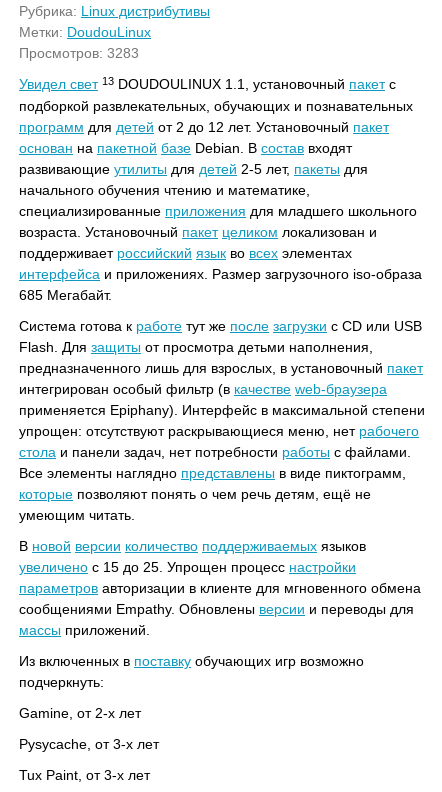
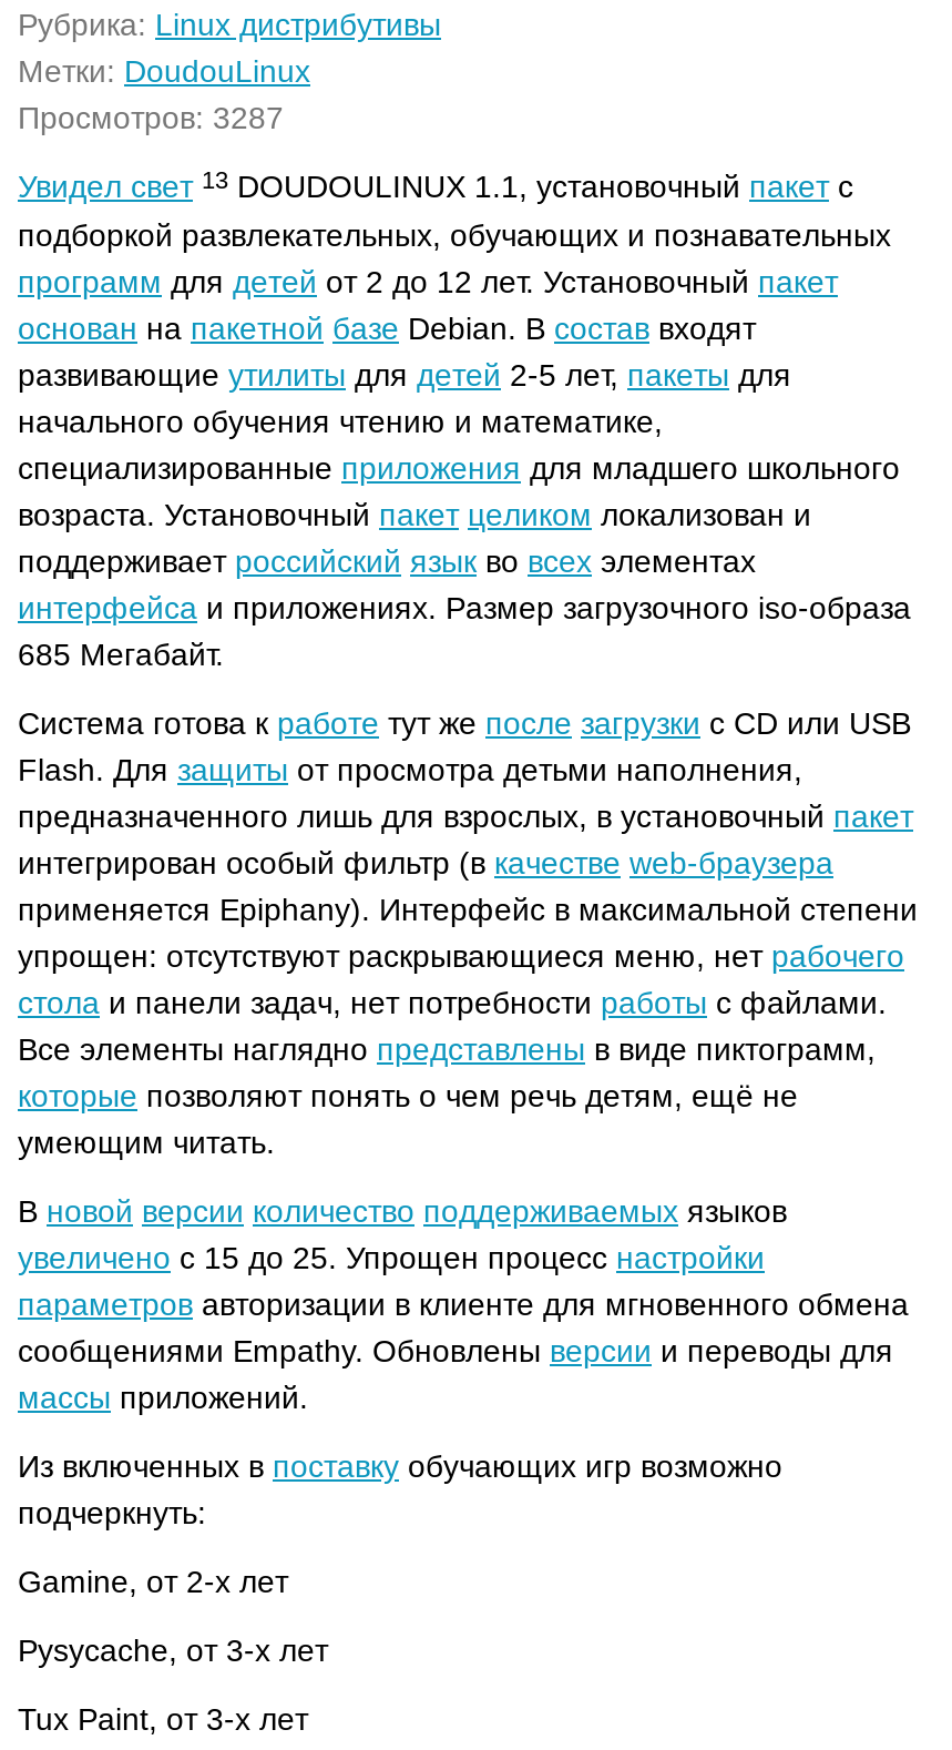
- Просмотров: 3283
+ Просмотров: 3287
